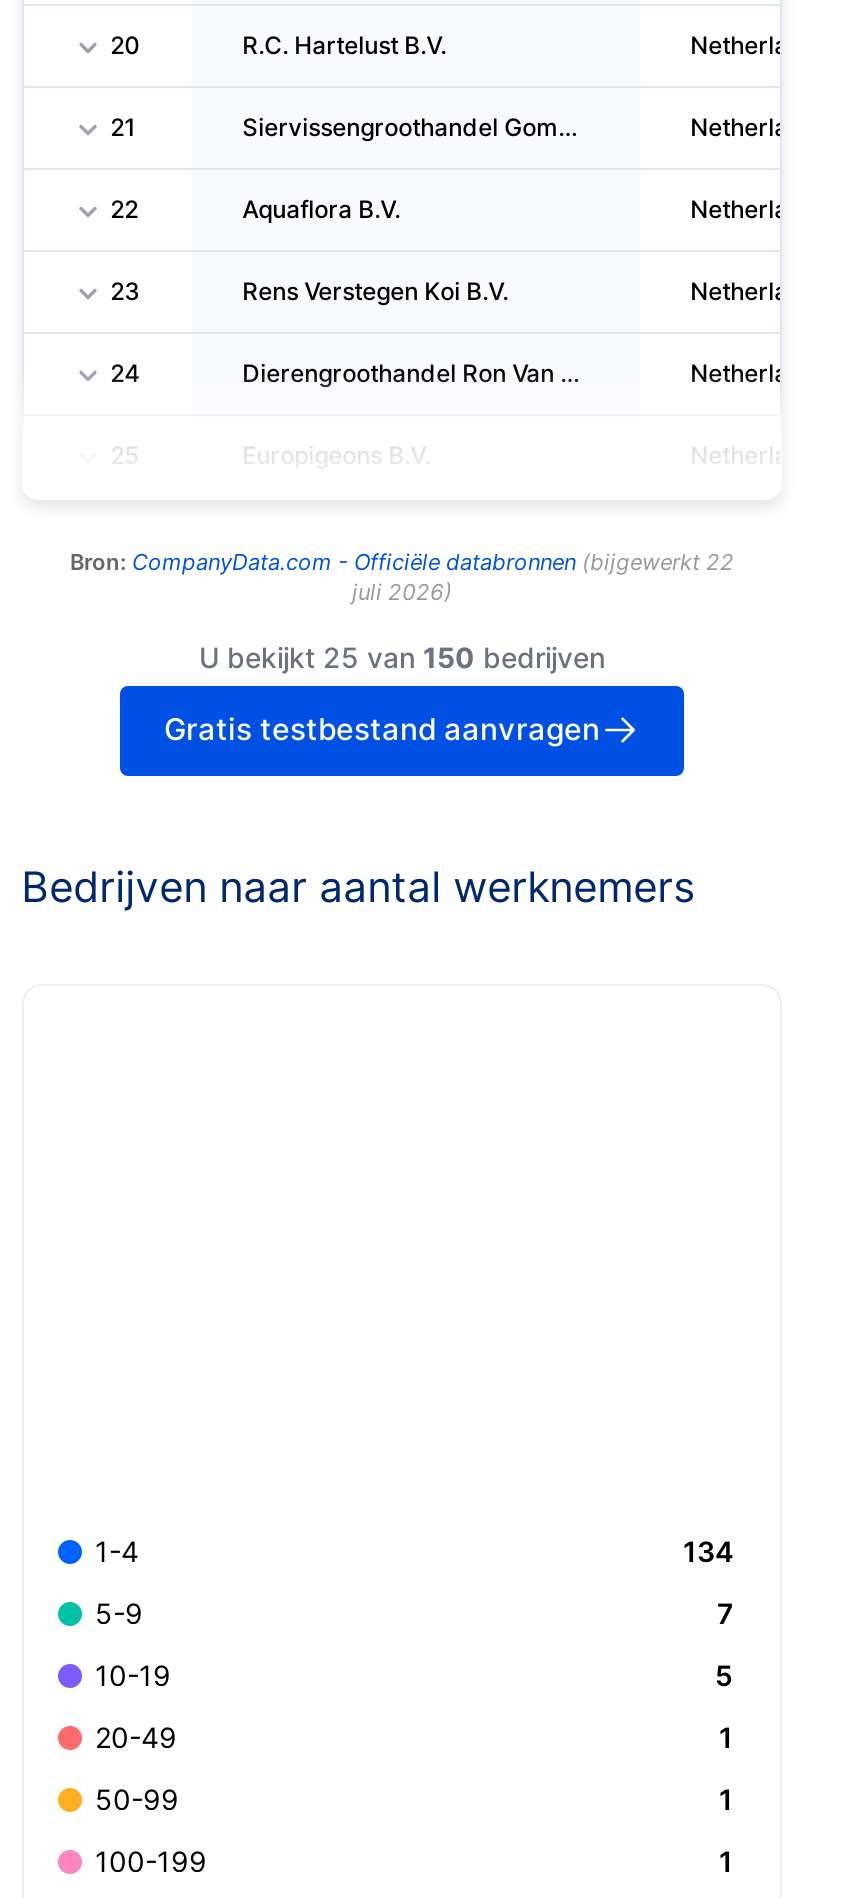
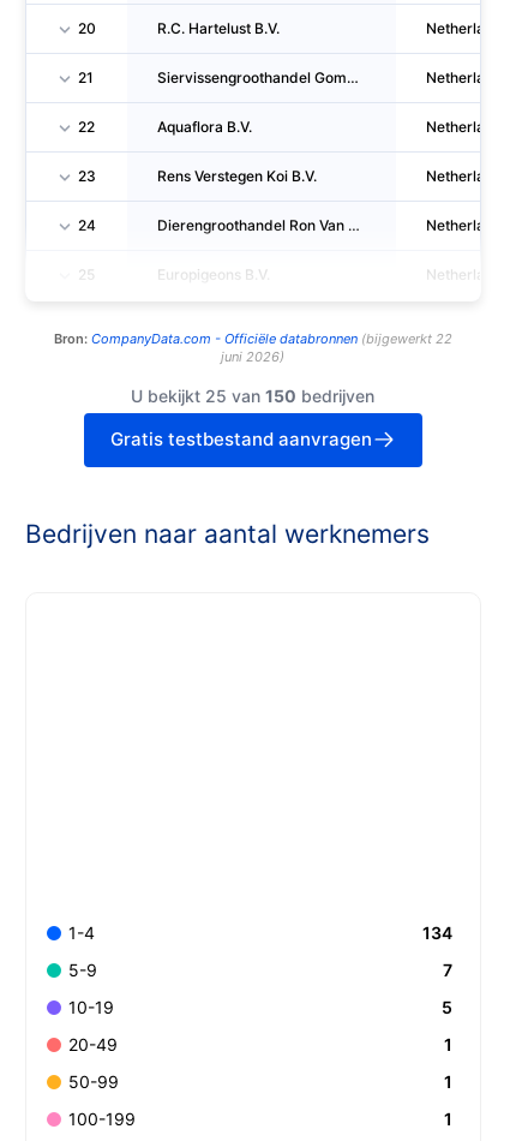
- juli 2026)
+ juni 2026)
